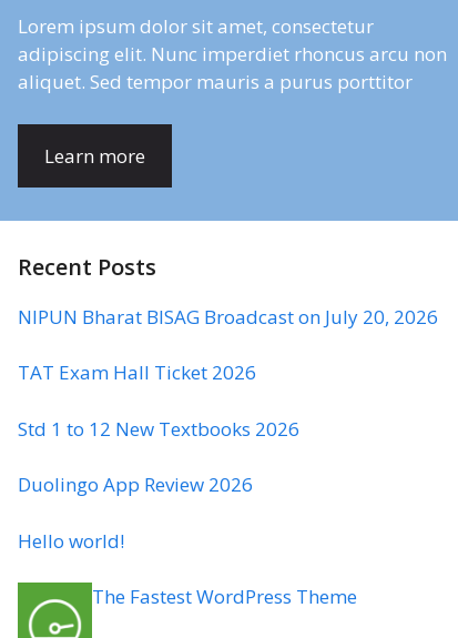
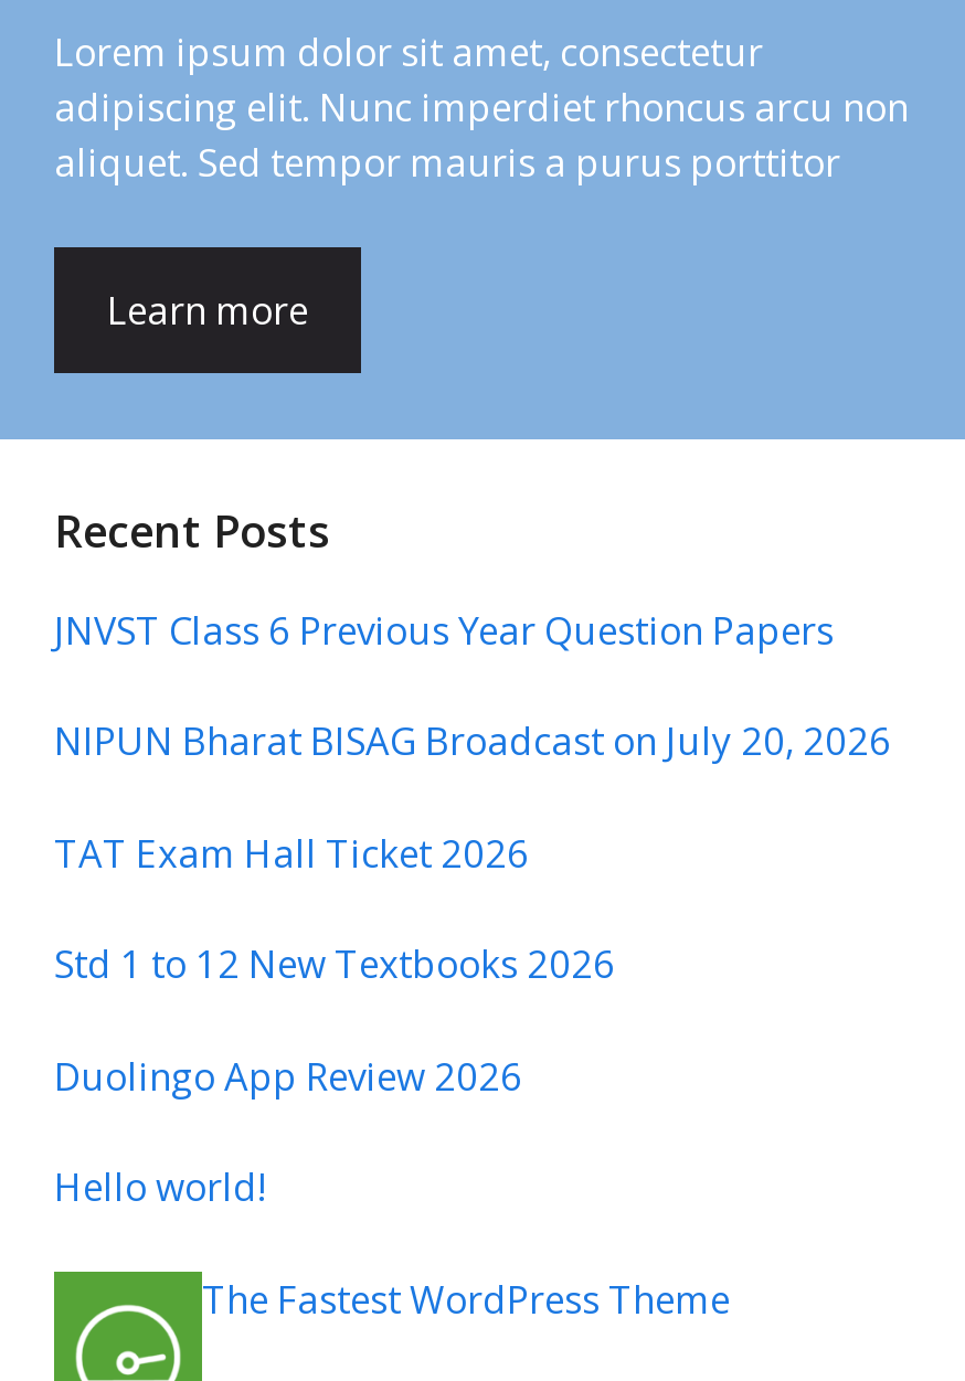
+ JNVST Class 6 Previous Year Question Papers
